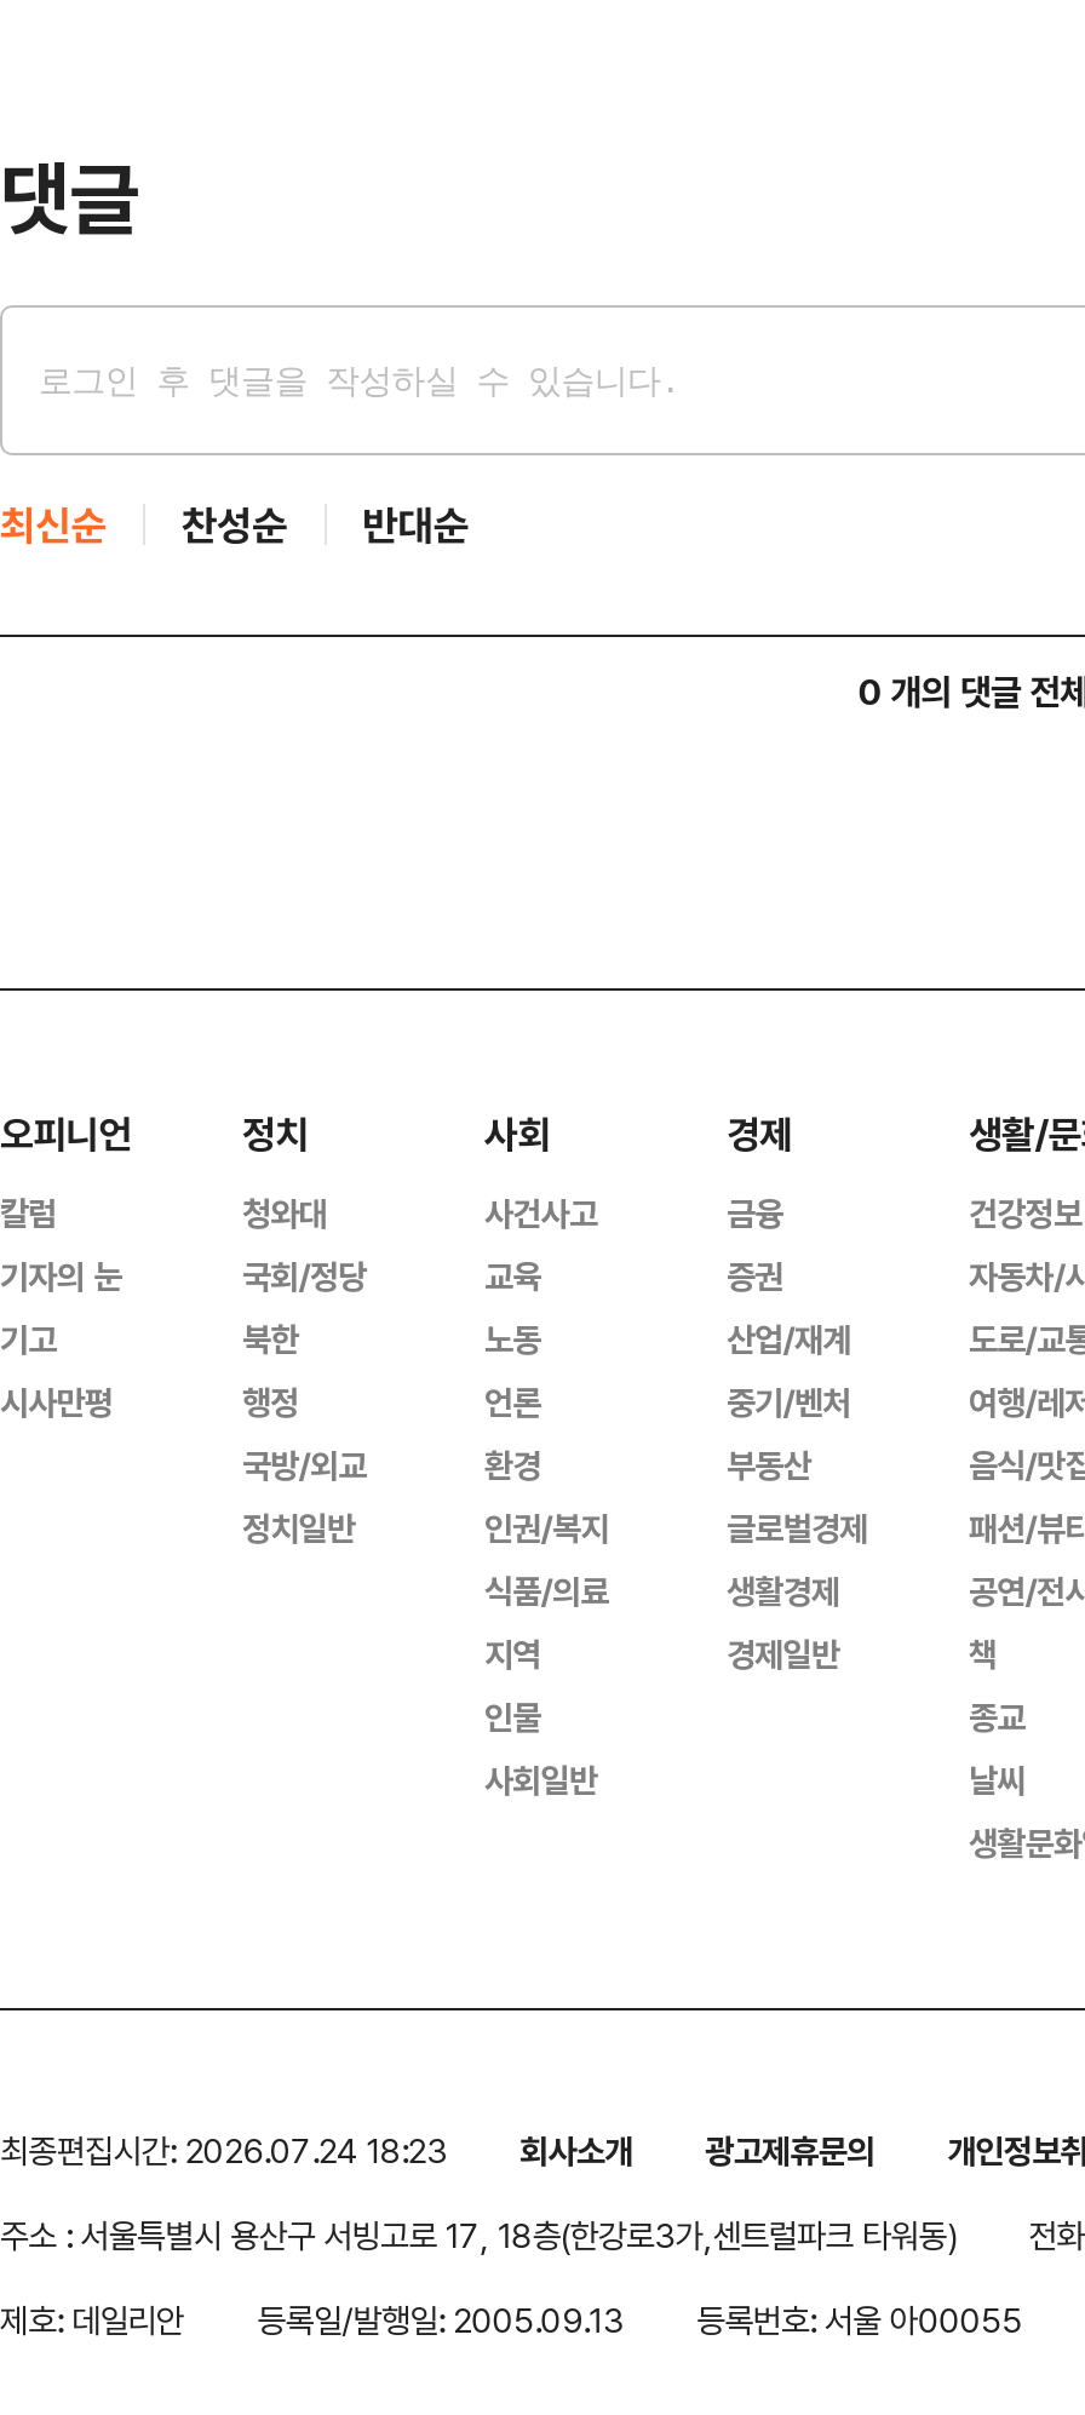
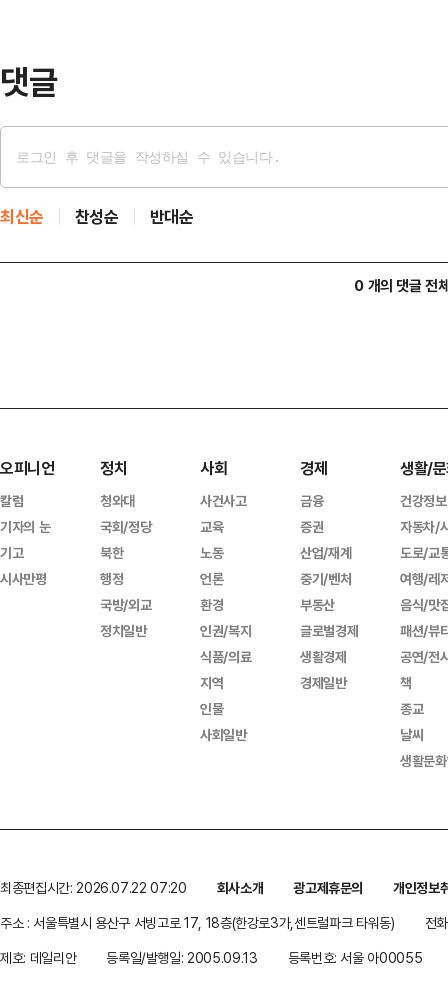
- 최종편집시간: 2026.07.24 18:23
+ 최종편집시간: 2026.07.22 07:20
